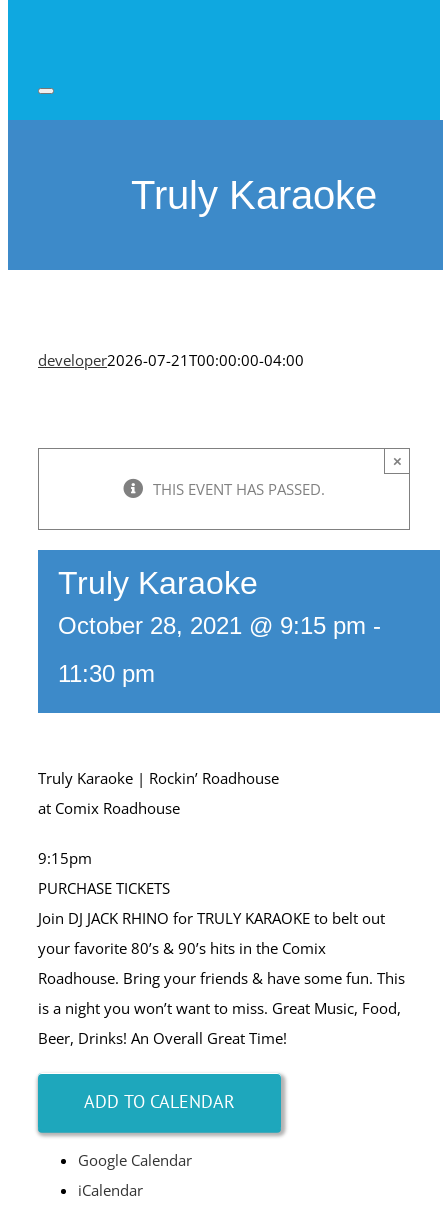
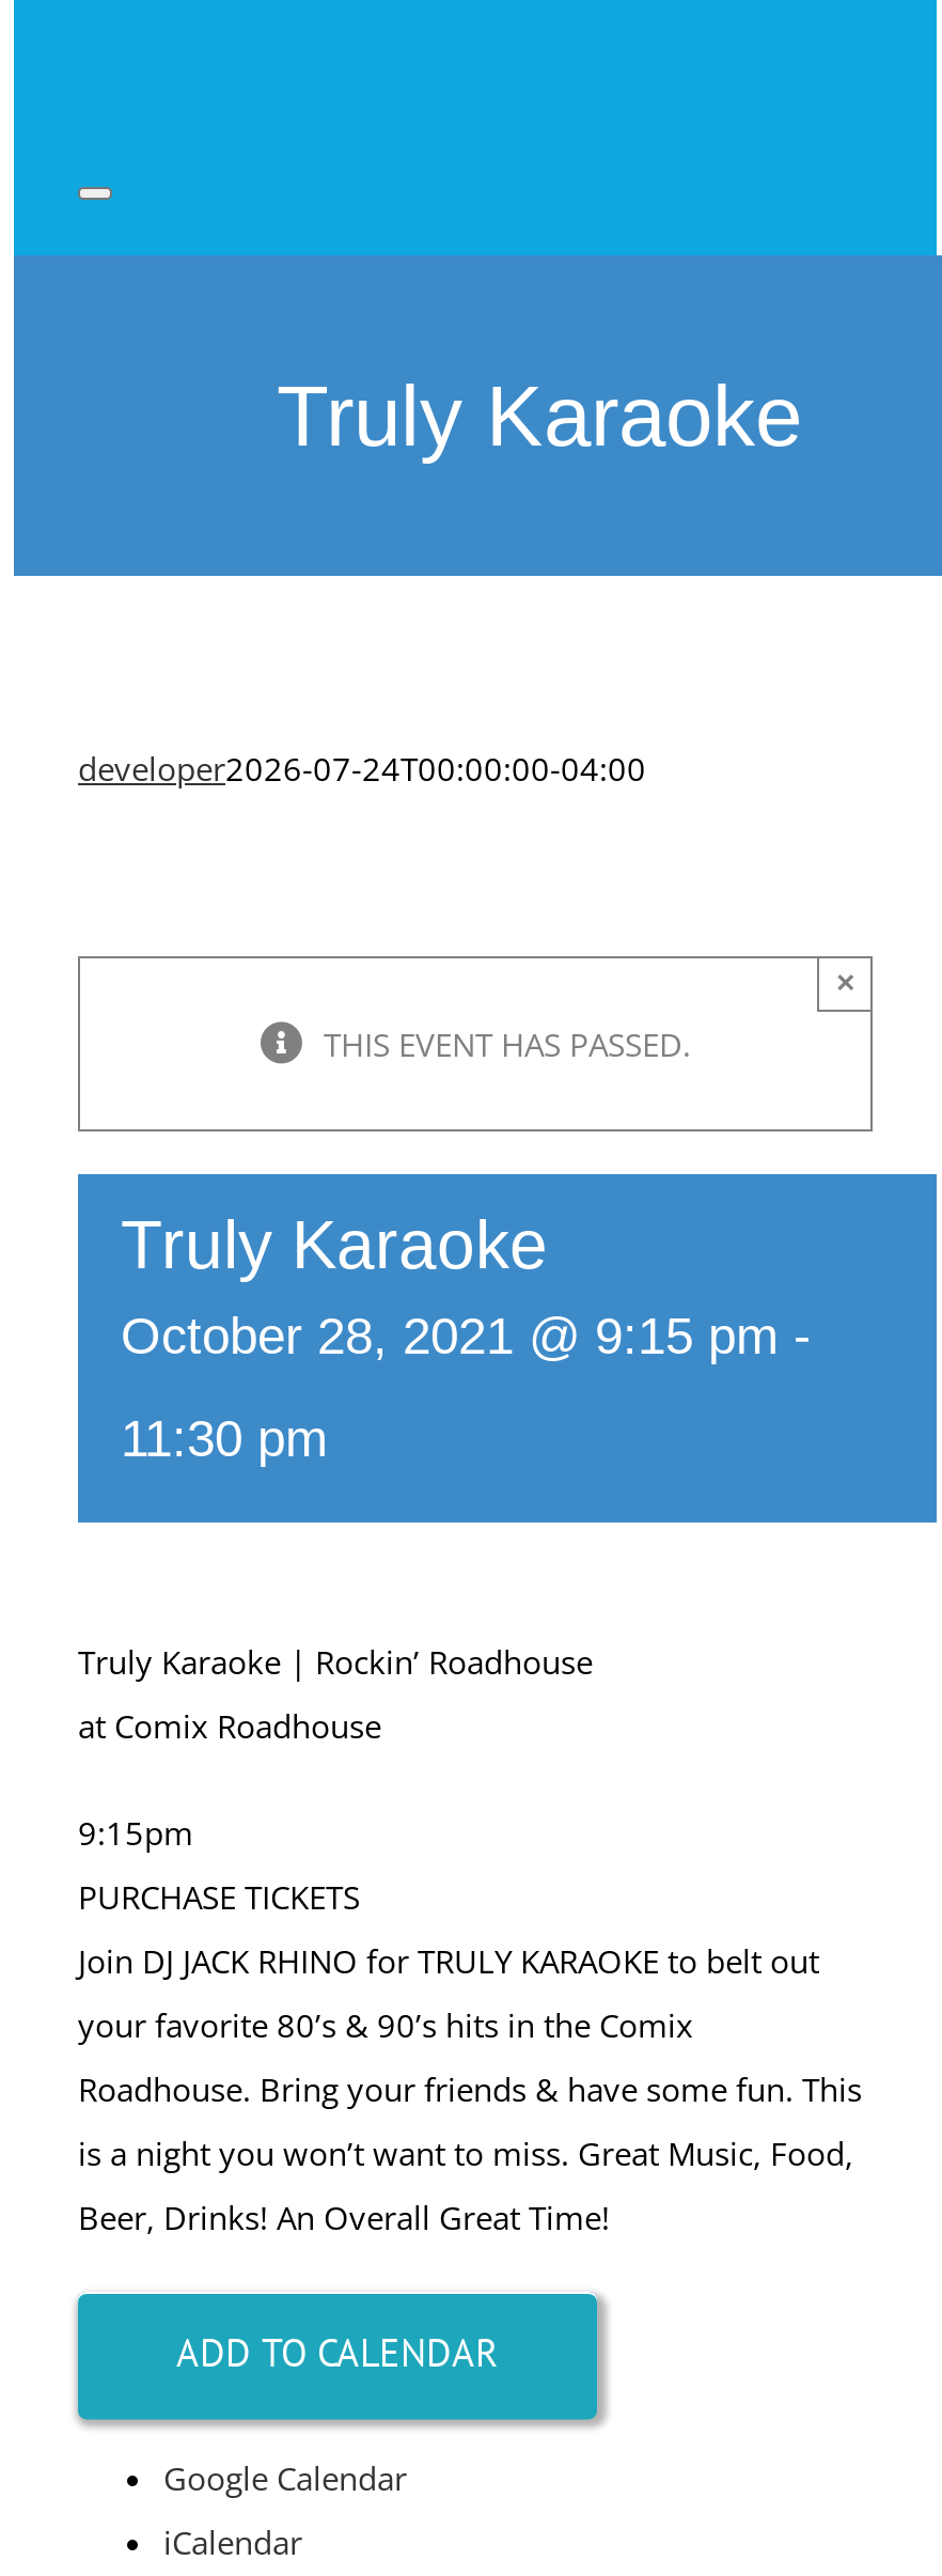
- developer2026-07-21T00:00:00-04:00
+ developer2026-07-24T00:00:00-04:00
